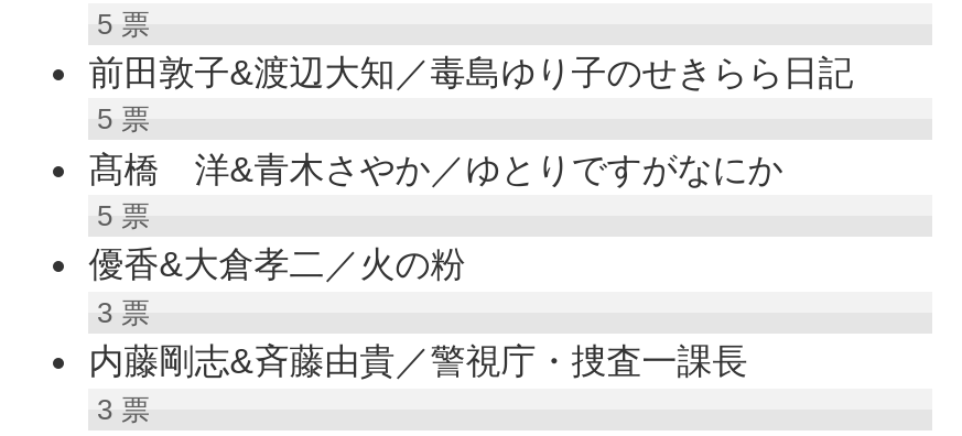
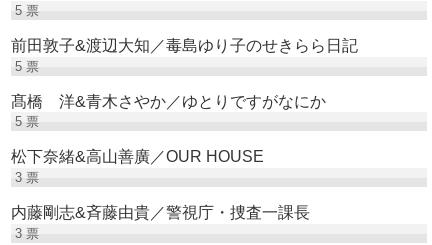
- 優香&大倉孝二／火の粉
+ 松下奈緒&高山善廣／OUR HOUSE
